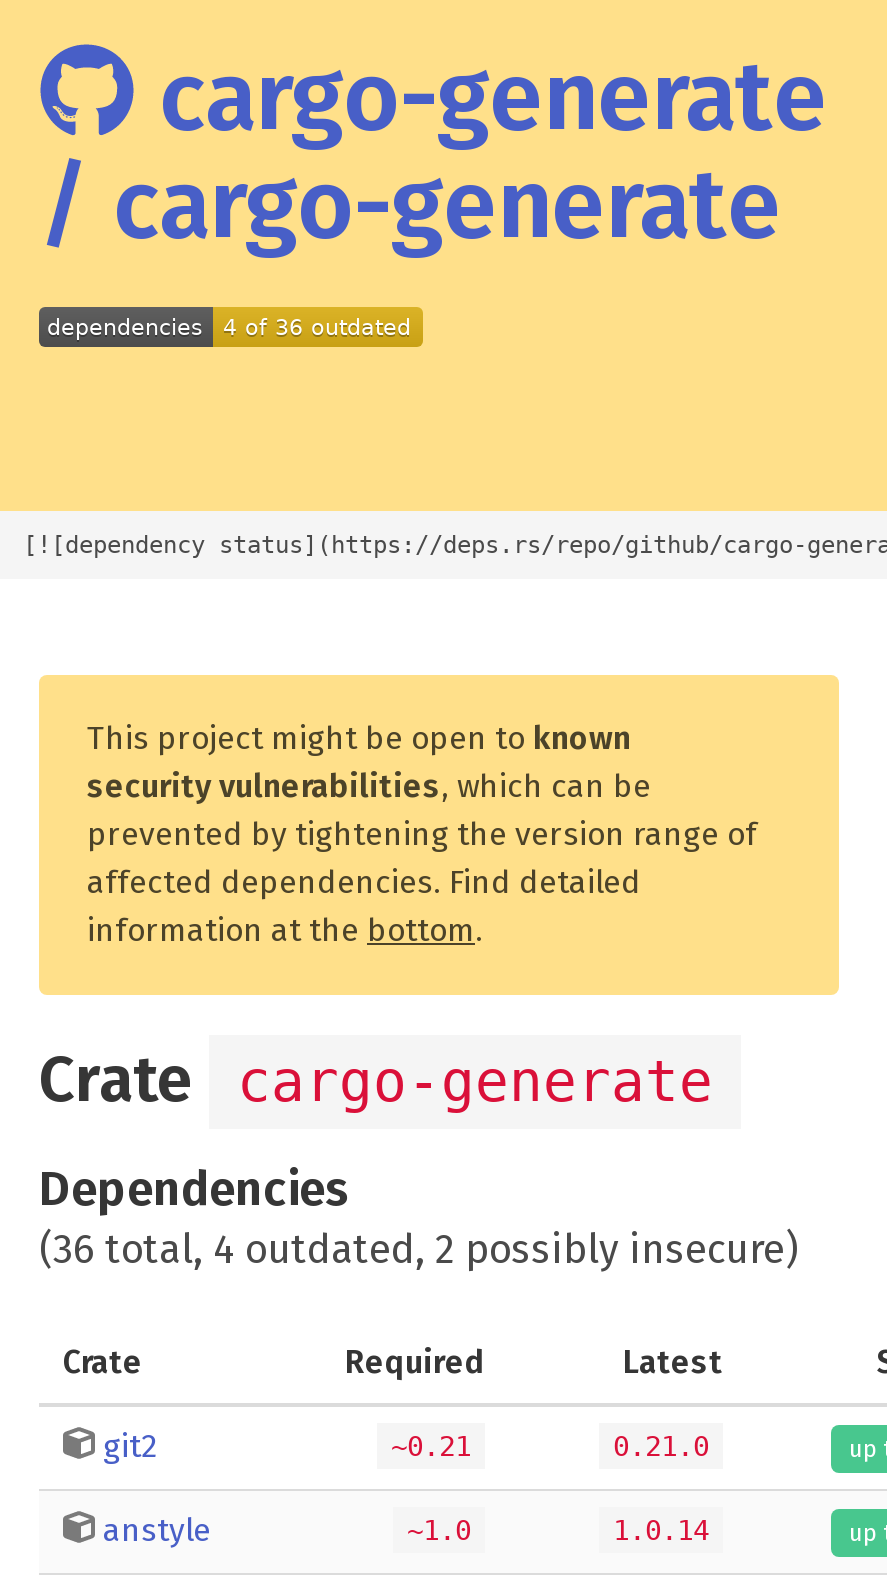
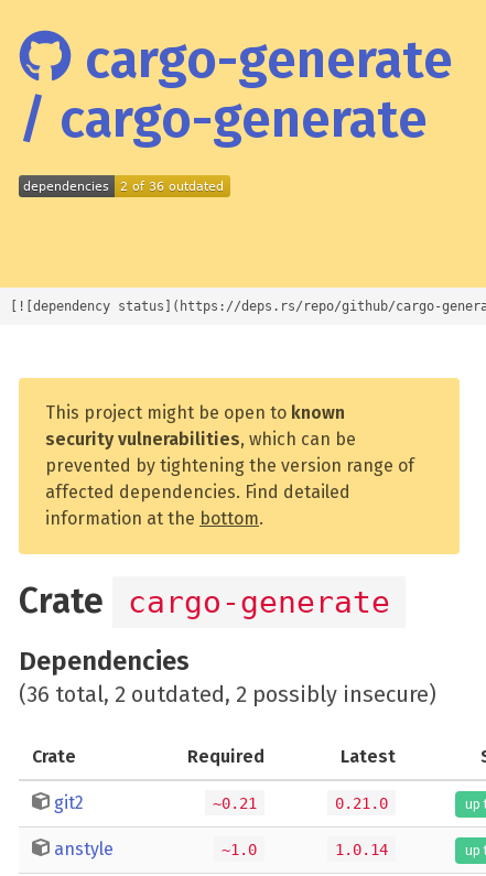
- (36 total, 4 outdated, 2 possibly insecure)
+ (36 total, 2 outdated, 2 possibly insecure)
